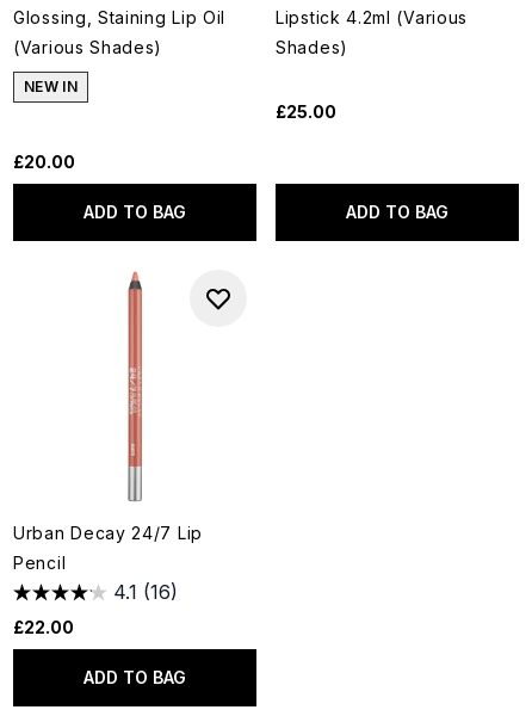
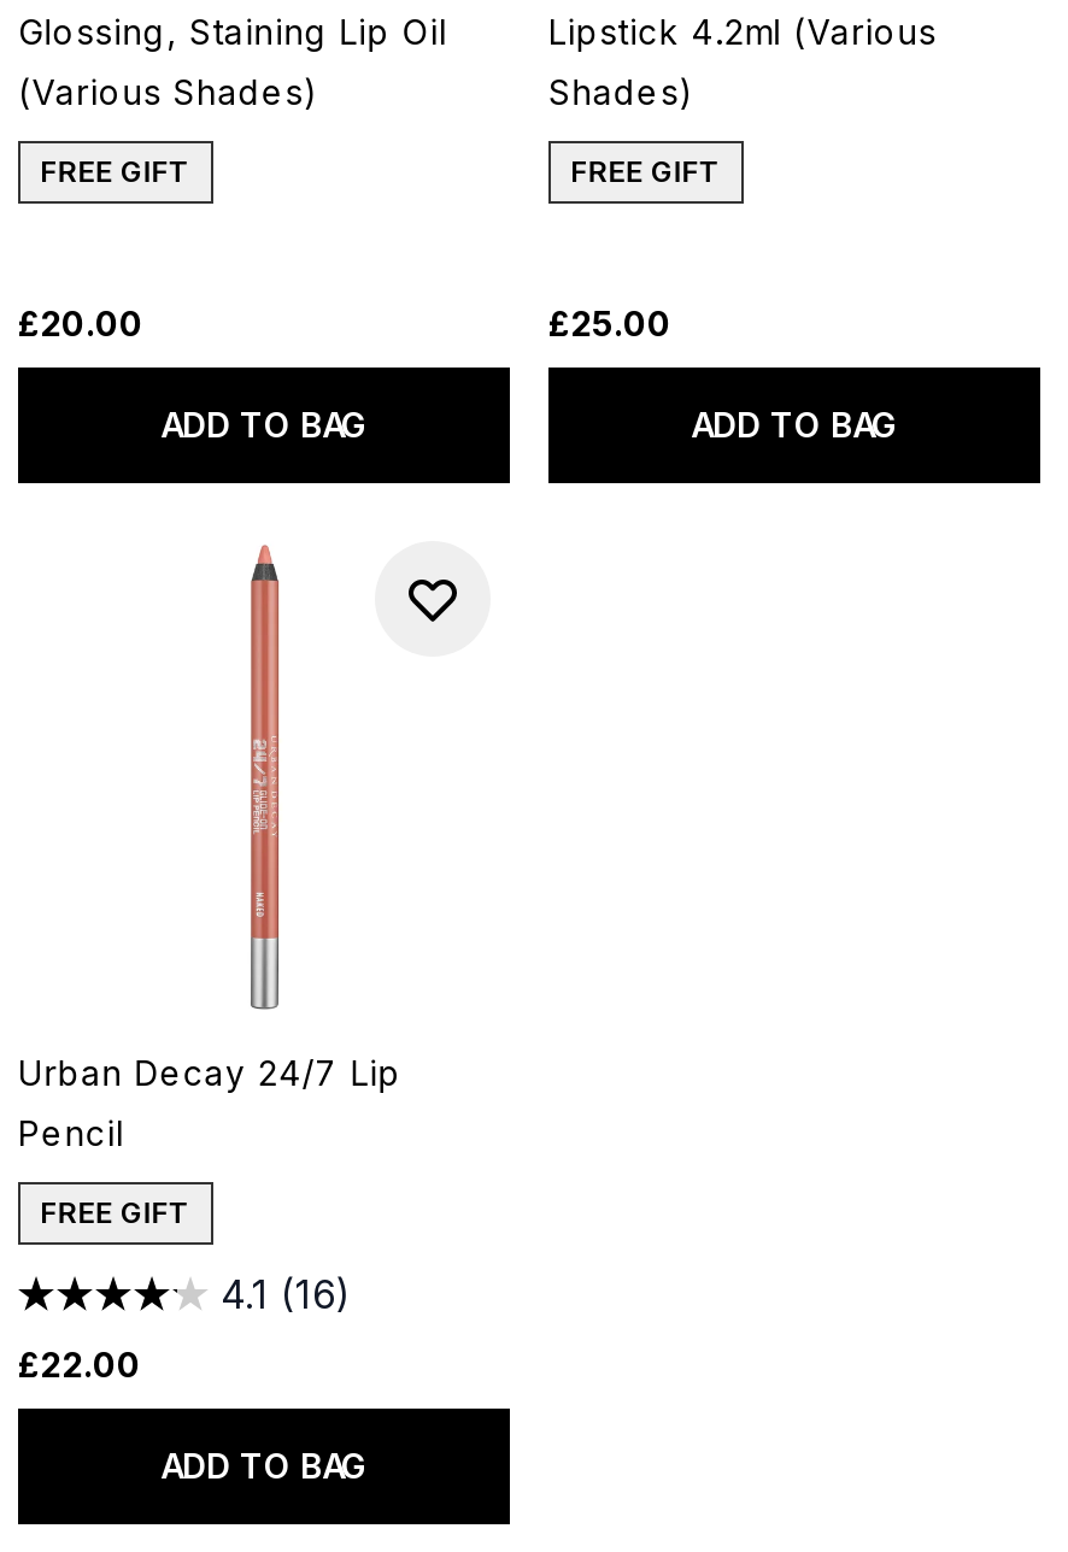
+ FREE GIFT

- NEW IN
+ FREE GIFT

+ FREE GIFT
